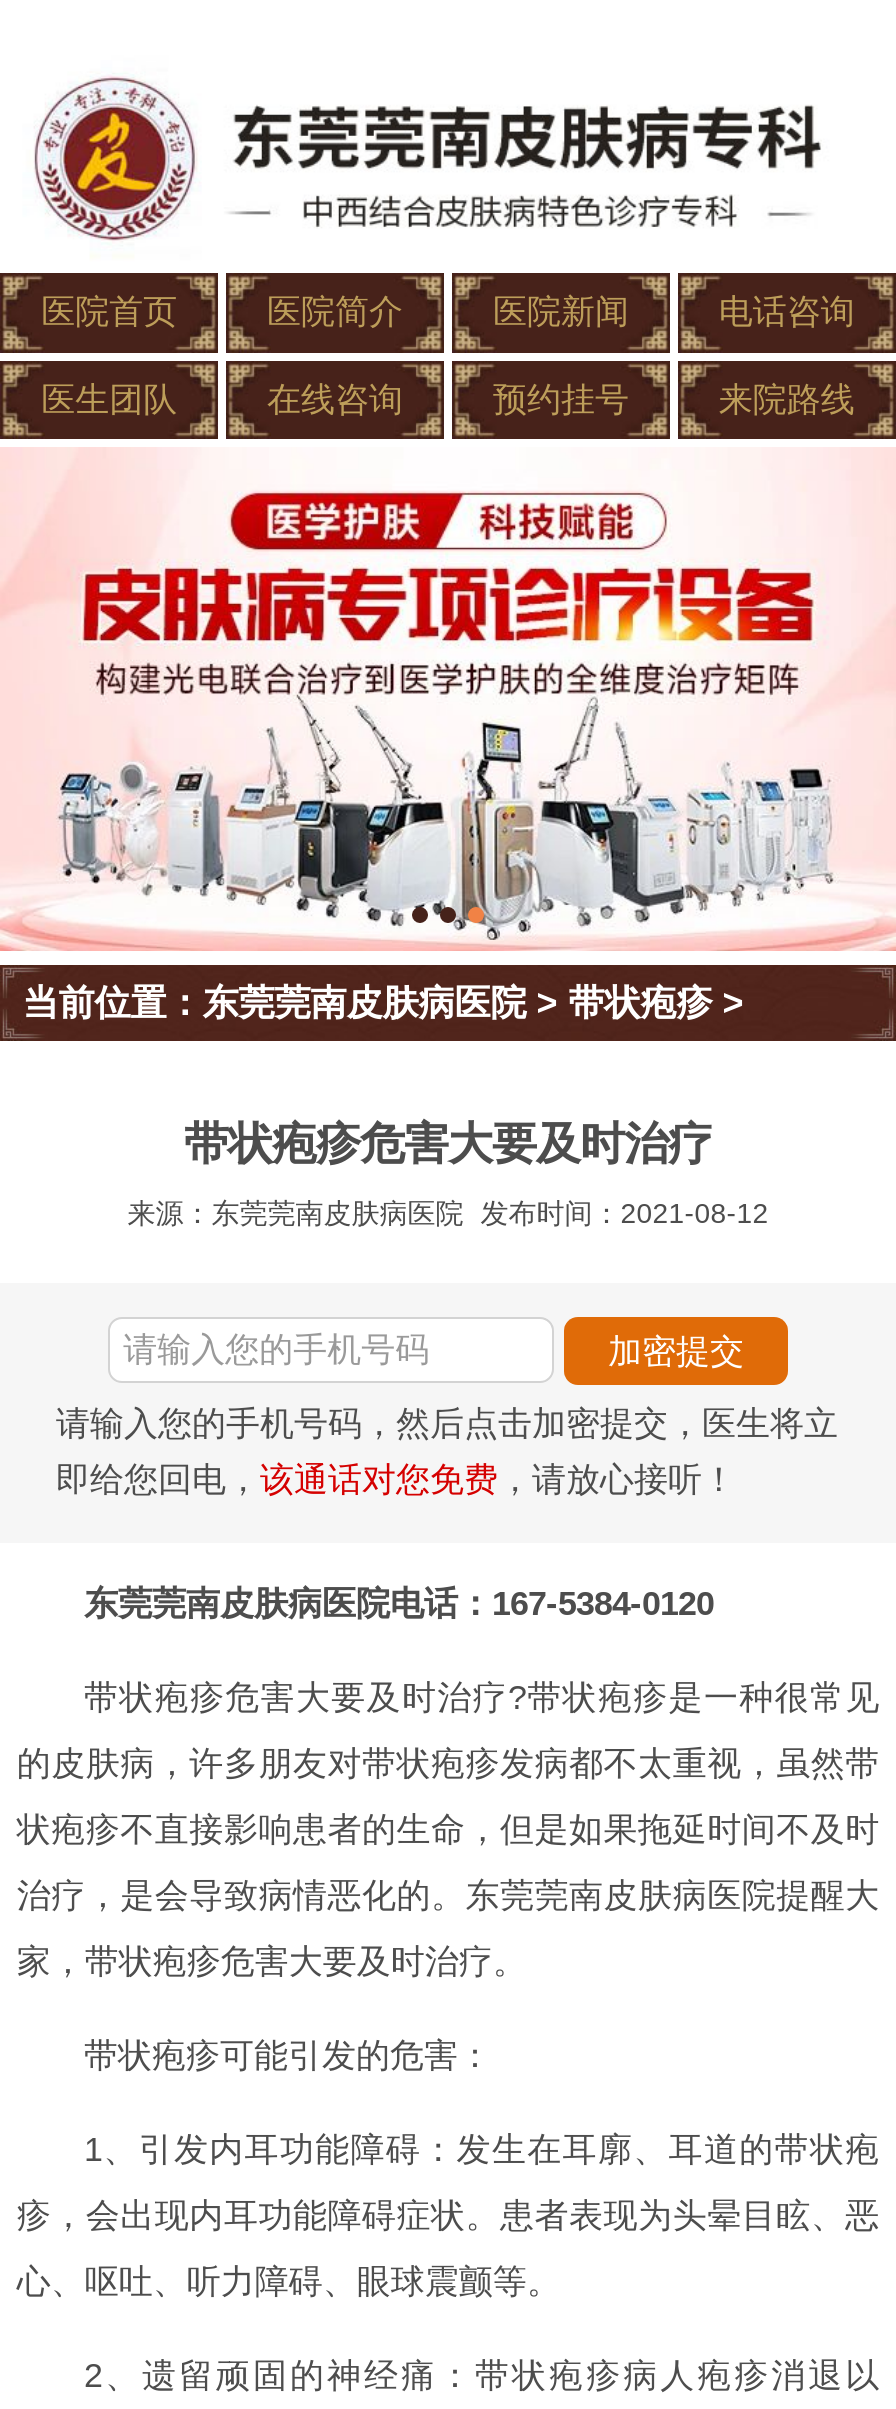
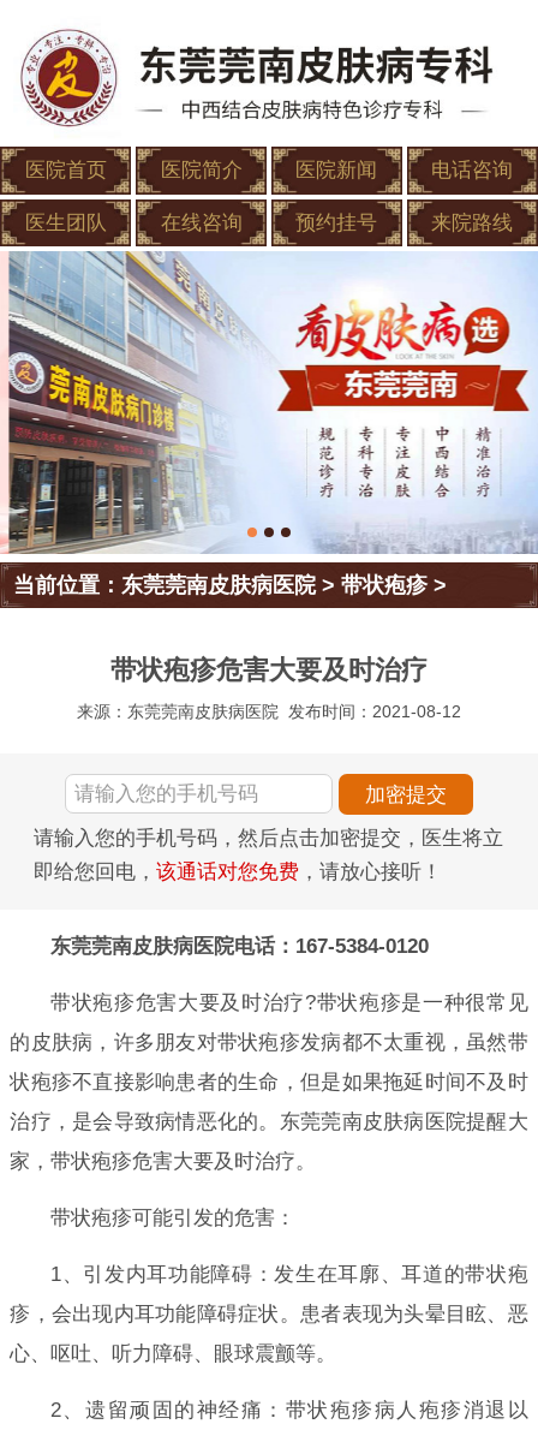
- [image]
+ [image]
